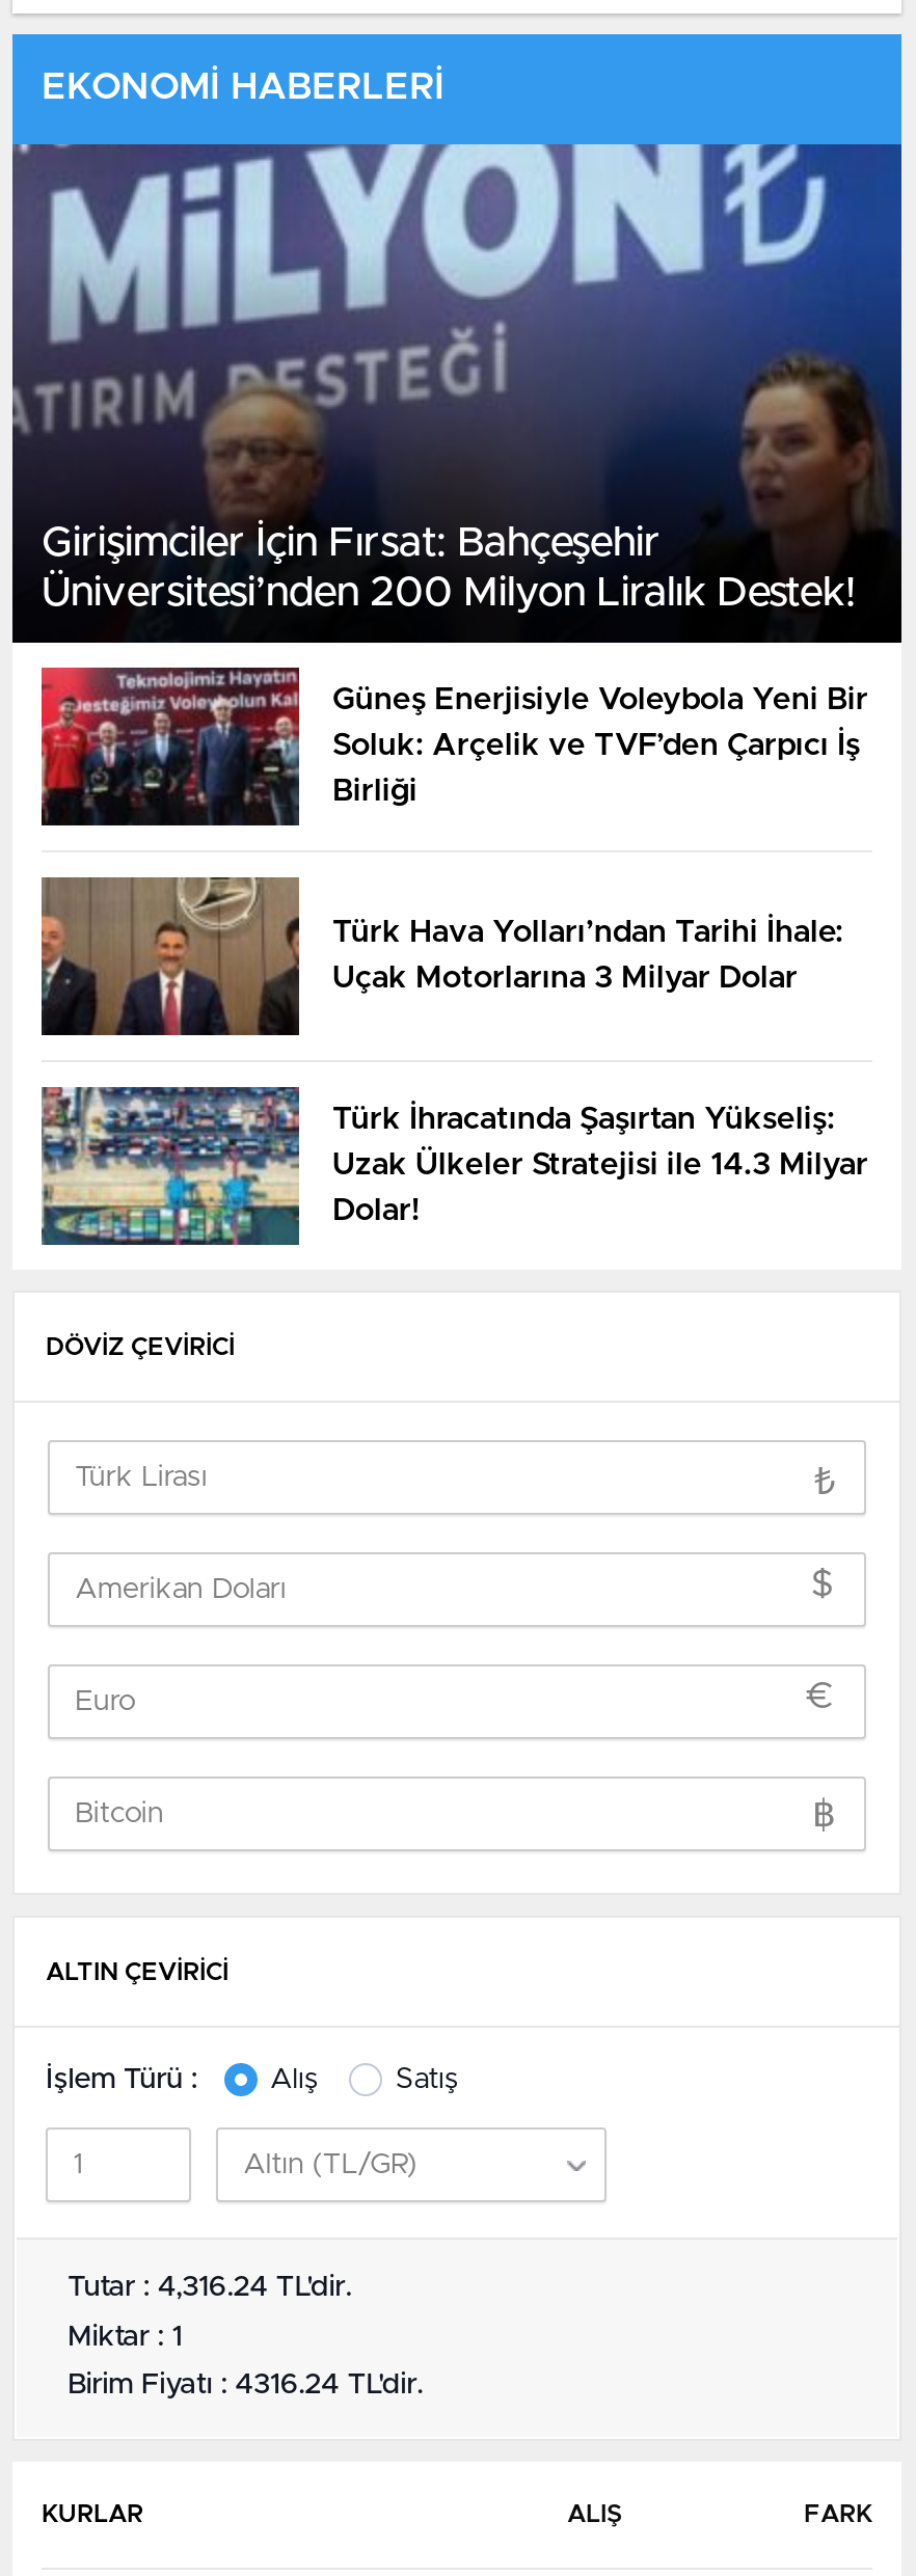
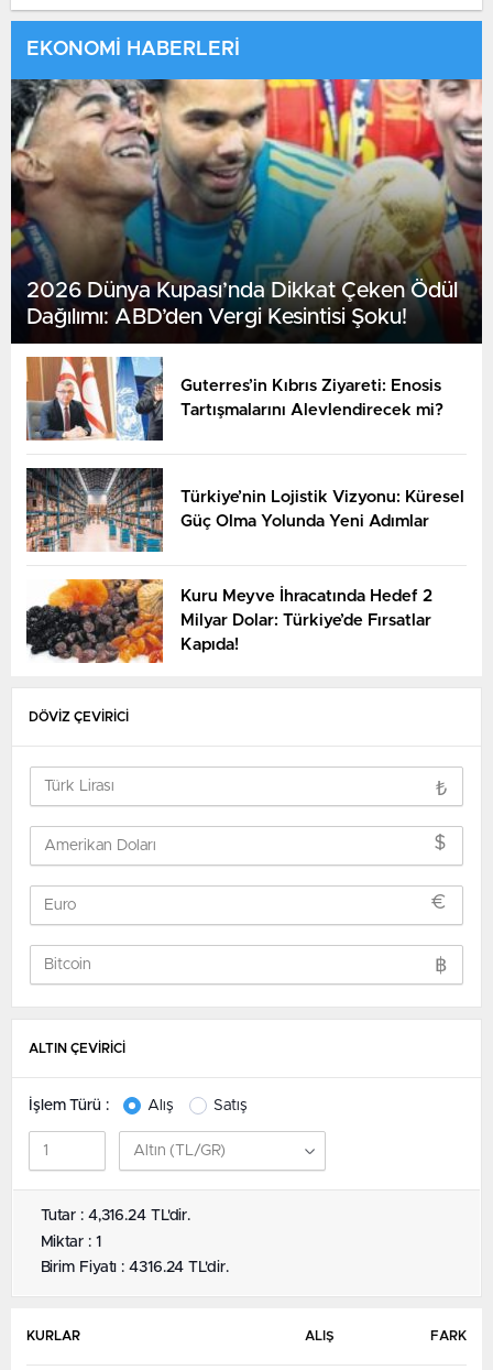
- [image]
- Girişimciler İçin Fırsat: Bahçeşehir
- Üniversitesi’nden 200 Milyon Liralık Destek!
- Güneş Enerjisiyle Voleybola Yeni Bir
- Soluk: Arçelik ve TVF’den Çarpıcı İş
- Birliği
+ [image]
+ 2026 Dünya Kupası’nda Dikkat Çeken Ödül
+ Dağılımı: ABD’den Vergi Kesintisi Şoku!
+ Guterres’in Kıbrıs Ziyareti: Enosis
+ Tartışmalarını Alevlendirecek mi?

- [image]
+ [image]

- [image]
- Türk Hava Yolları’ndan Tarihi İhale:
- Uçak Motorlarına 3 Milyar Dolar
+ [image]
+ Türkiye’nin Lojistik Vizyonu: Küresel
+ Güç Olma Yolunda Yeni Adımlar

- [image]
- Türk İhracatında Şaşırtan Yükseliş:
- Uzak Ülkeler Stratejisi ile 14.3 Milyar
- Dolar!
+ [image]
+ Kuru Meyve İhracatında Hedef 2
+ Milyar Dolar: Türkiye’de Fırsatlar
+ Kapıda!
